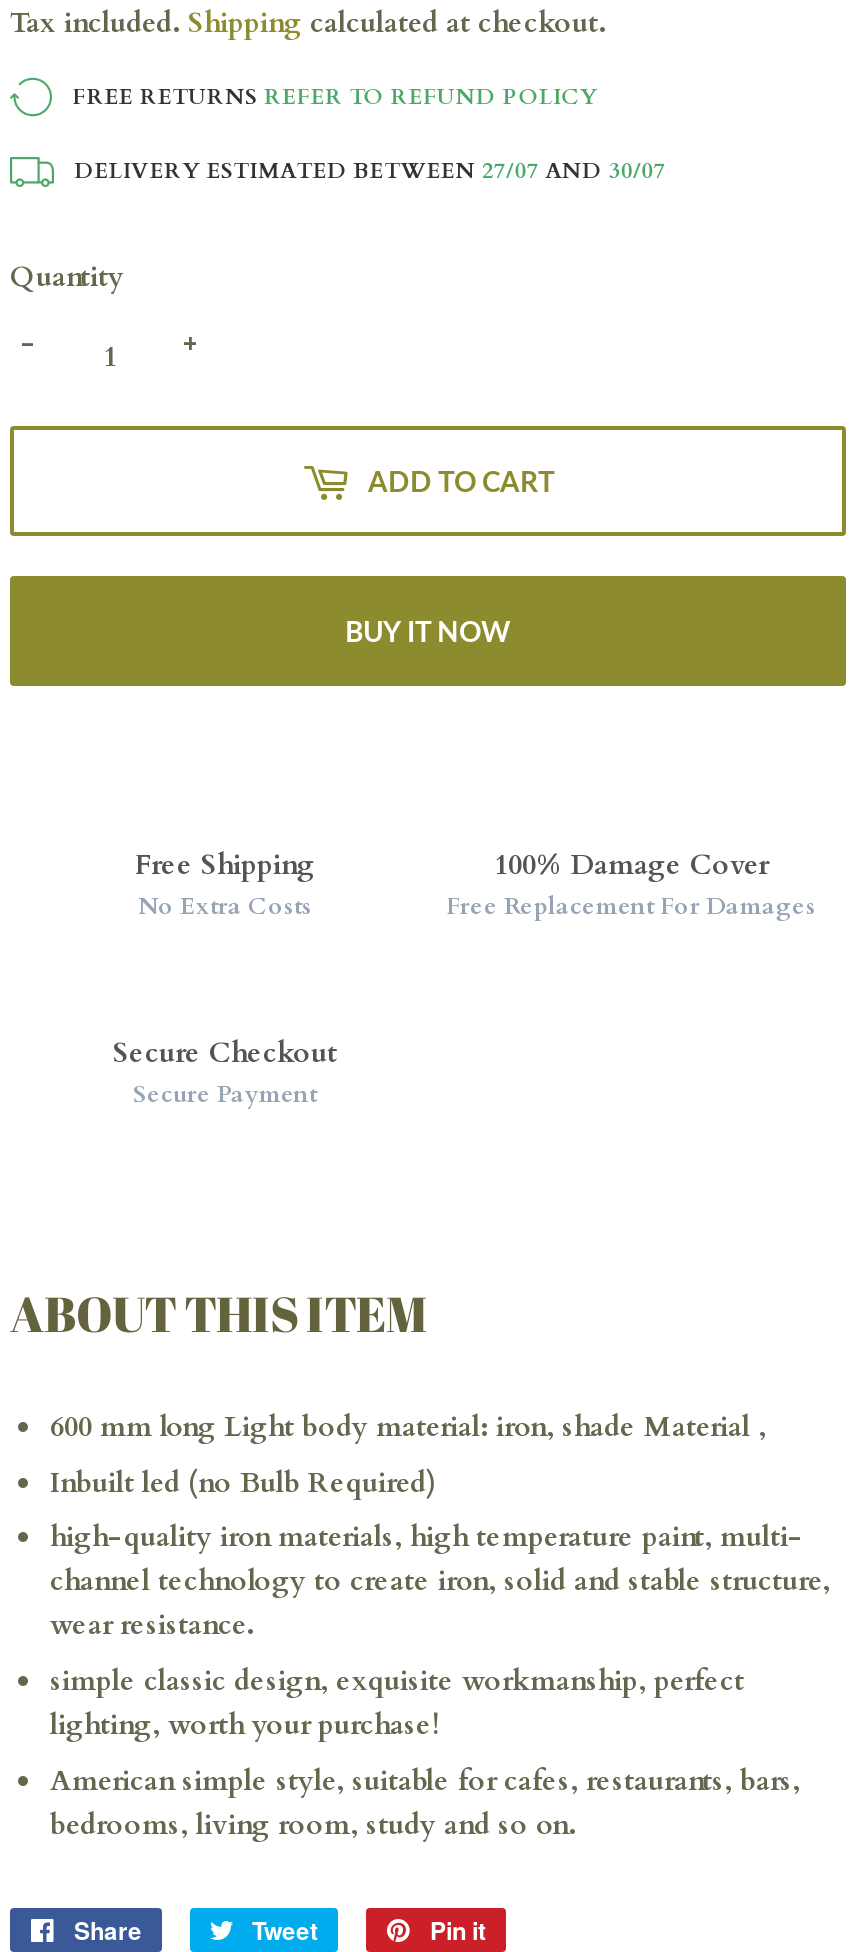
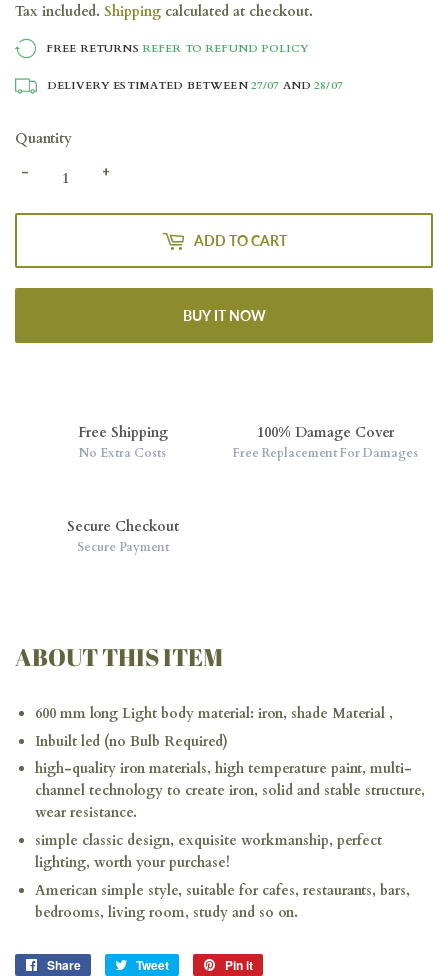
- DELIVERY ESTIMATED BETWEEN 27/07 AND 30/07
+ DELIVERY ESTIMATED BETWEEN 27/07 AND 28/07
